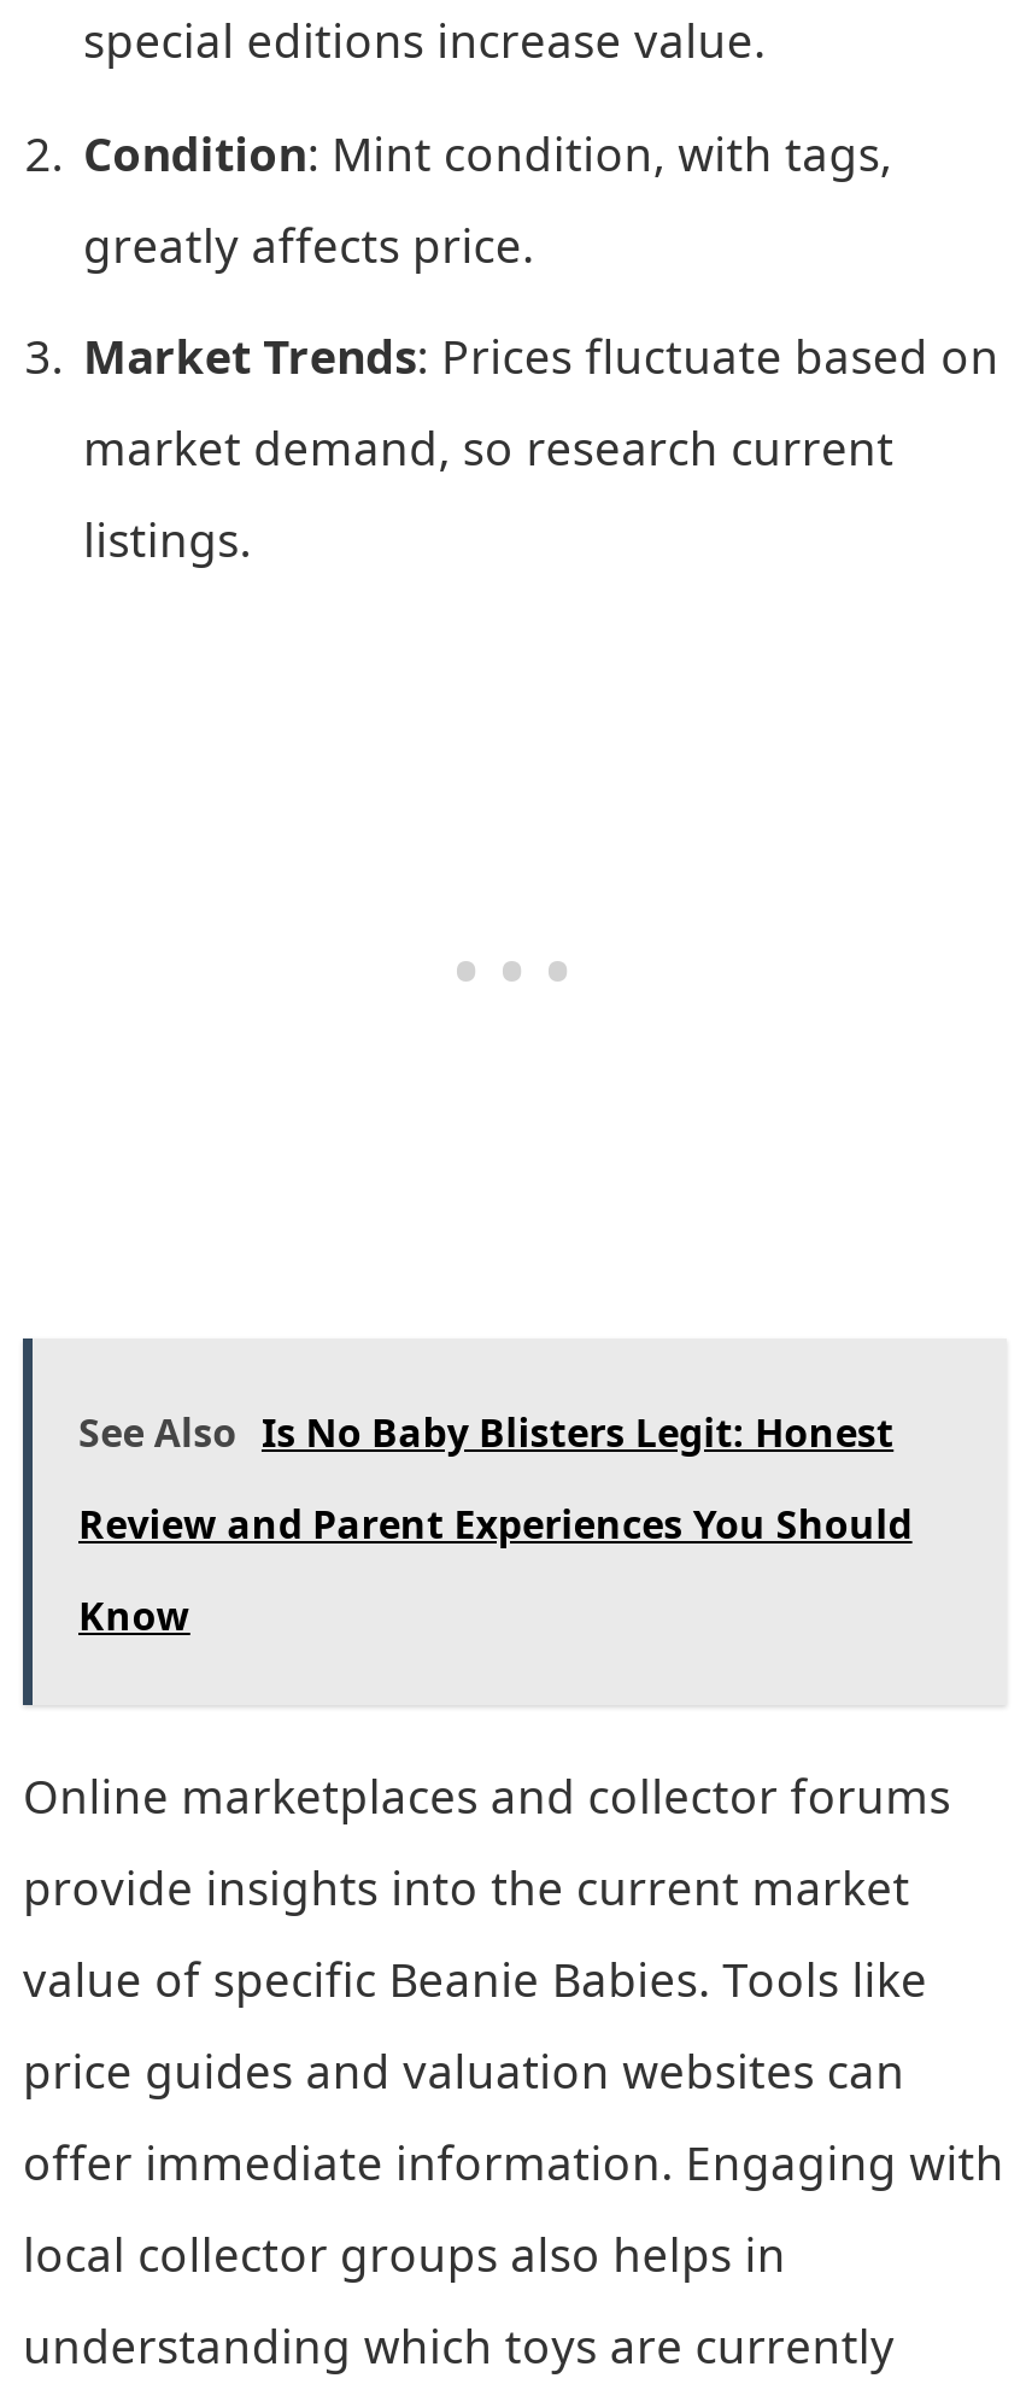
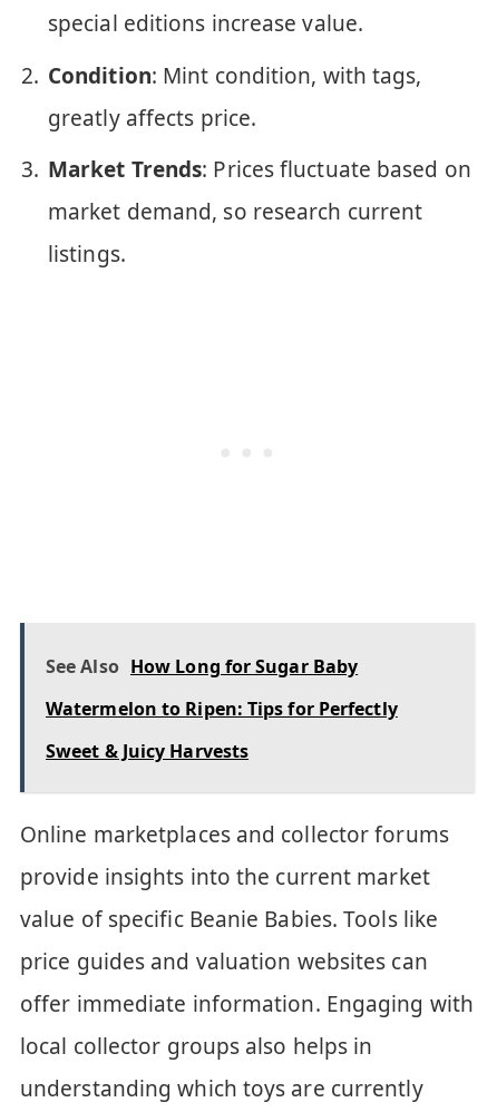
- See Also Is No Baby Blisters Legit: Honest
+ See Also How Long for Sugar Baby

- Review and Parent Experiences You Should
+ Watermelon to Ripen: Tips for Perfectly

- Know
+ Sweet & Juicy Harvests
